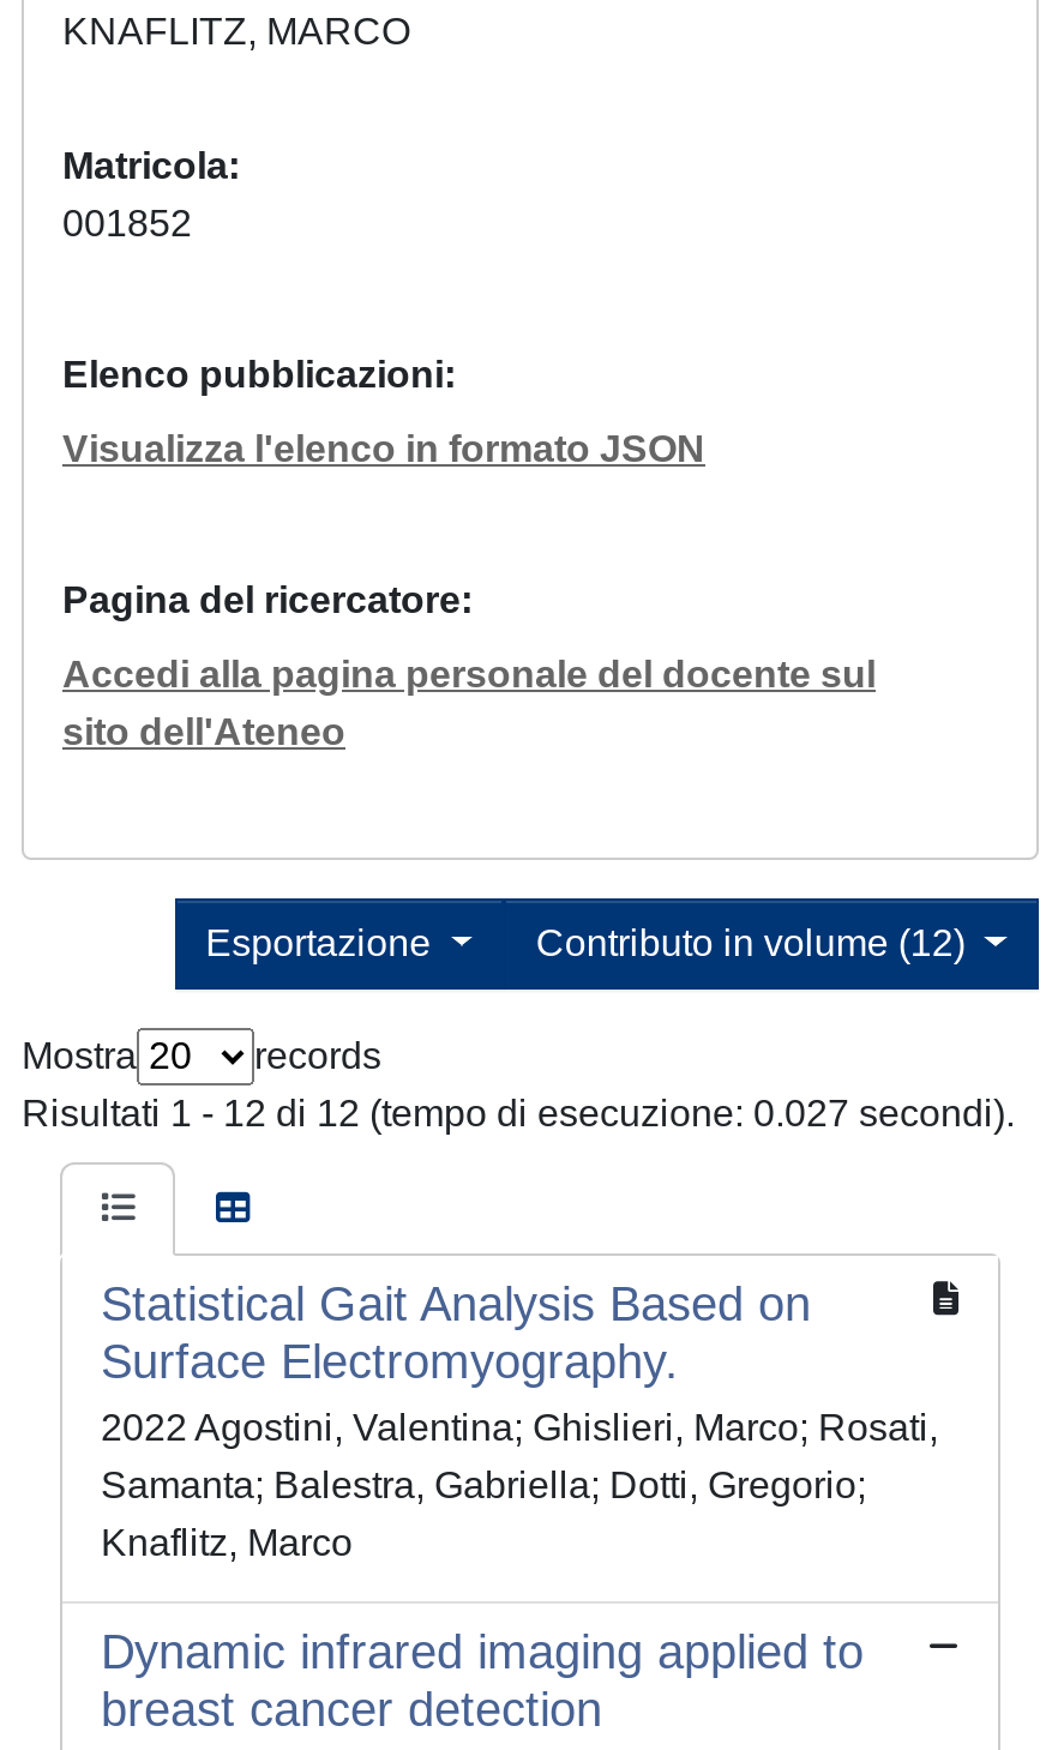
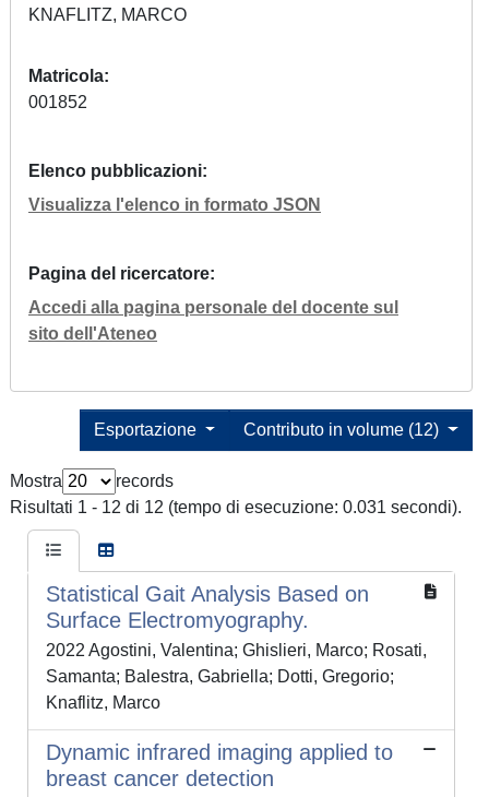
- Risultati 1 - 12 di 12 (tempo di esecuzione: 0.027 secondi).
+ Risultati 1 - 12 di 12 (tempo di esecuzione: 0.031 secondi).
